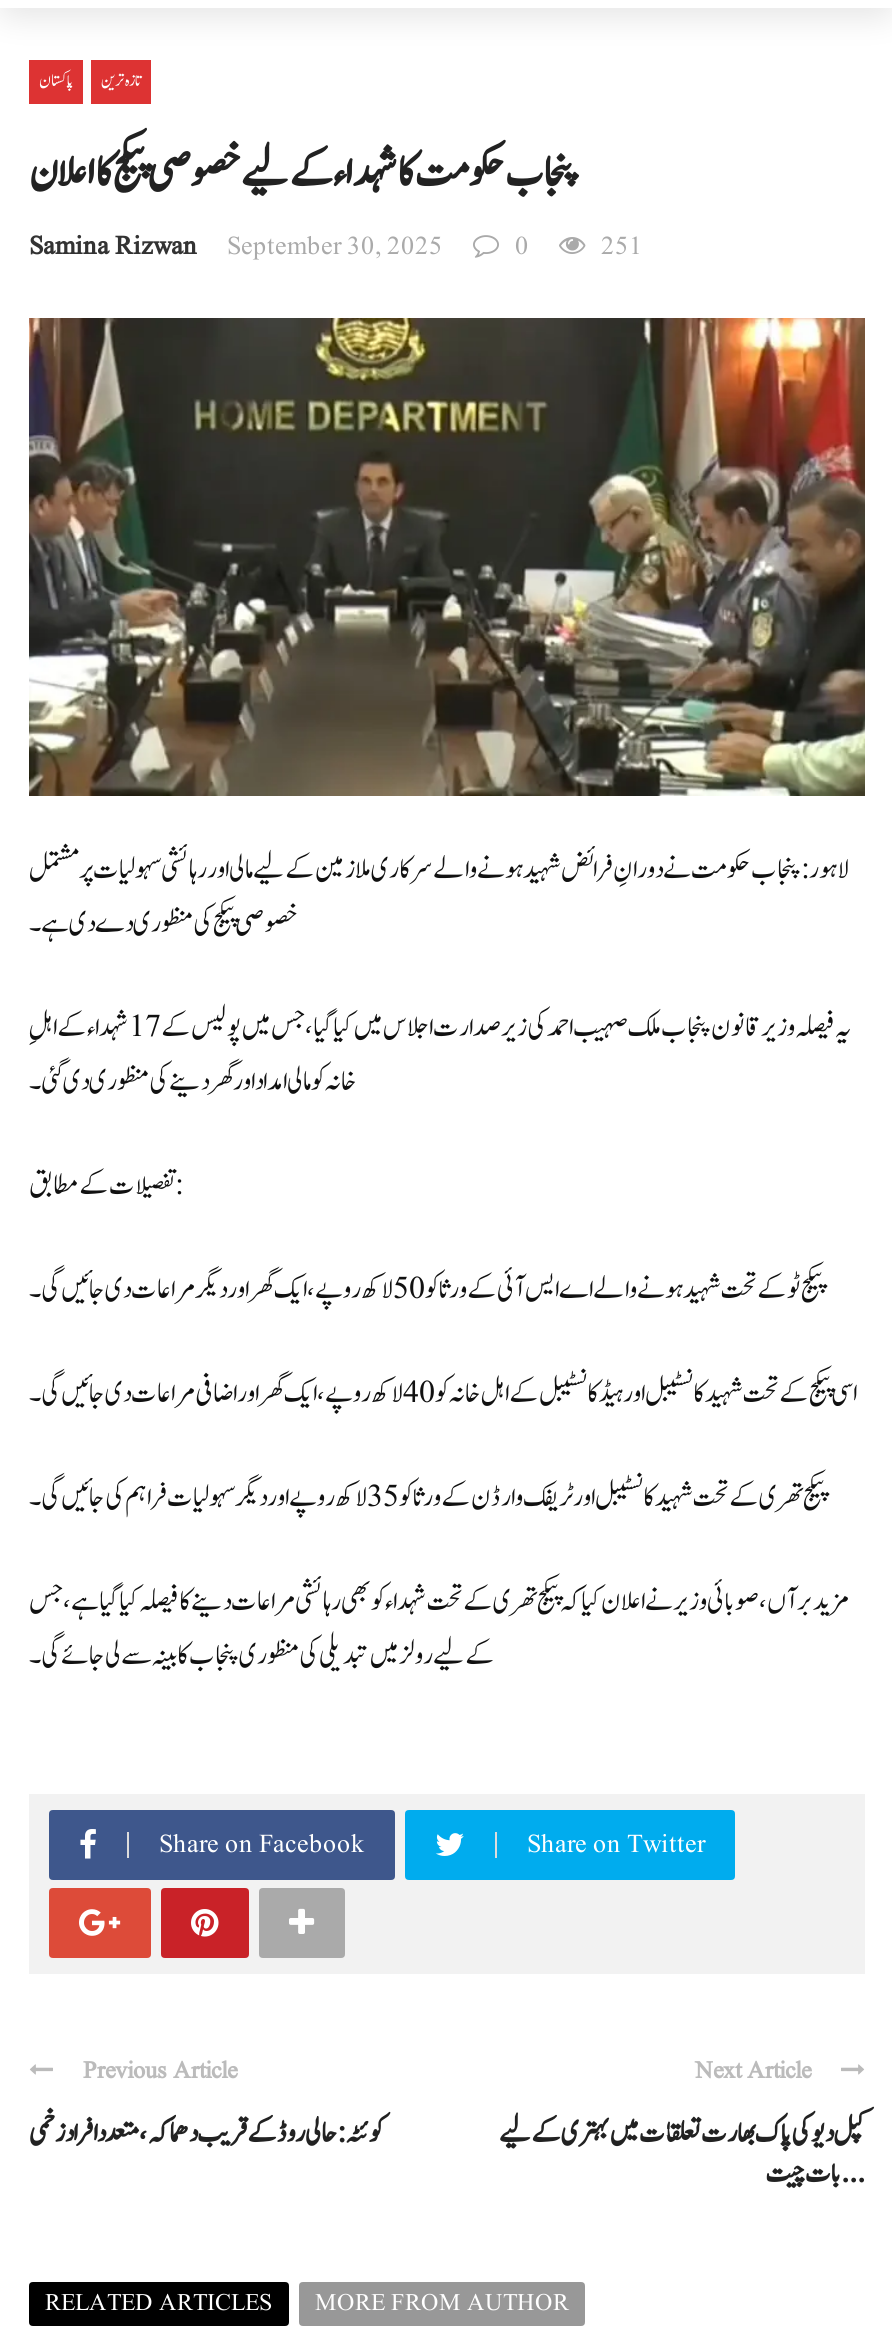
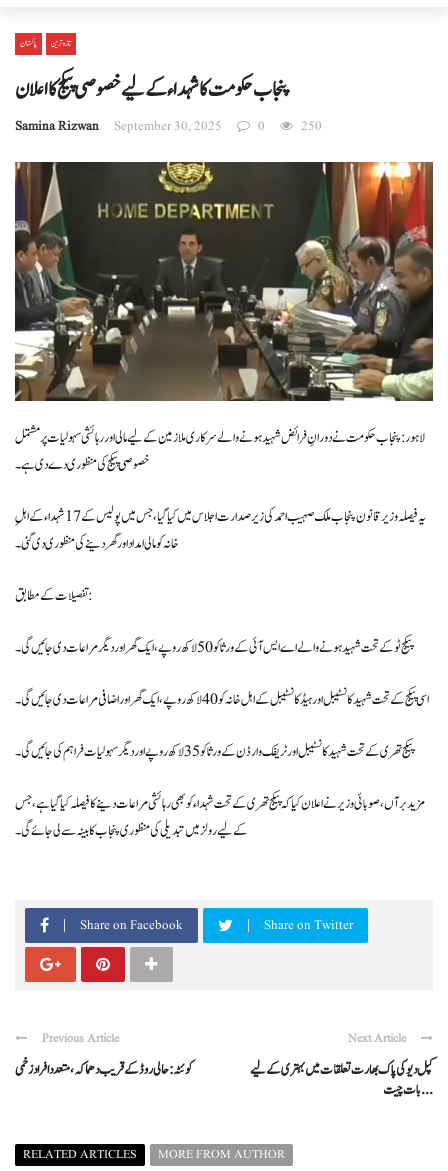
- Samina Rizwan September 30, 2025 0 251
+ Samina Rizwan September 30, 2025 0 250
